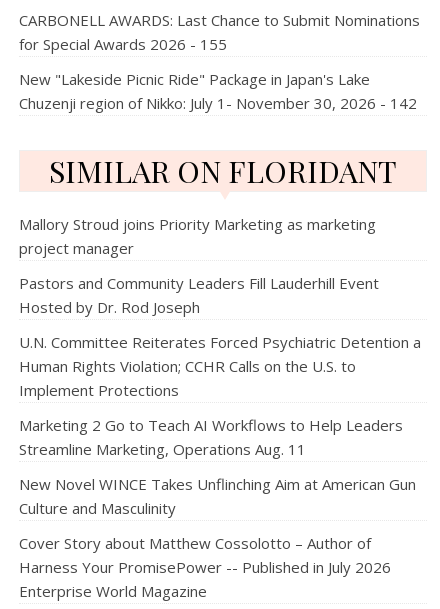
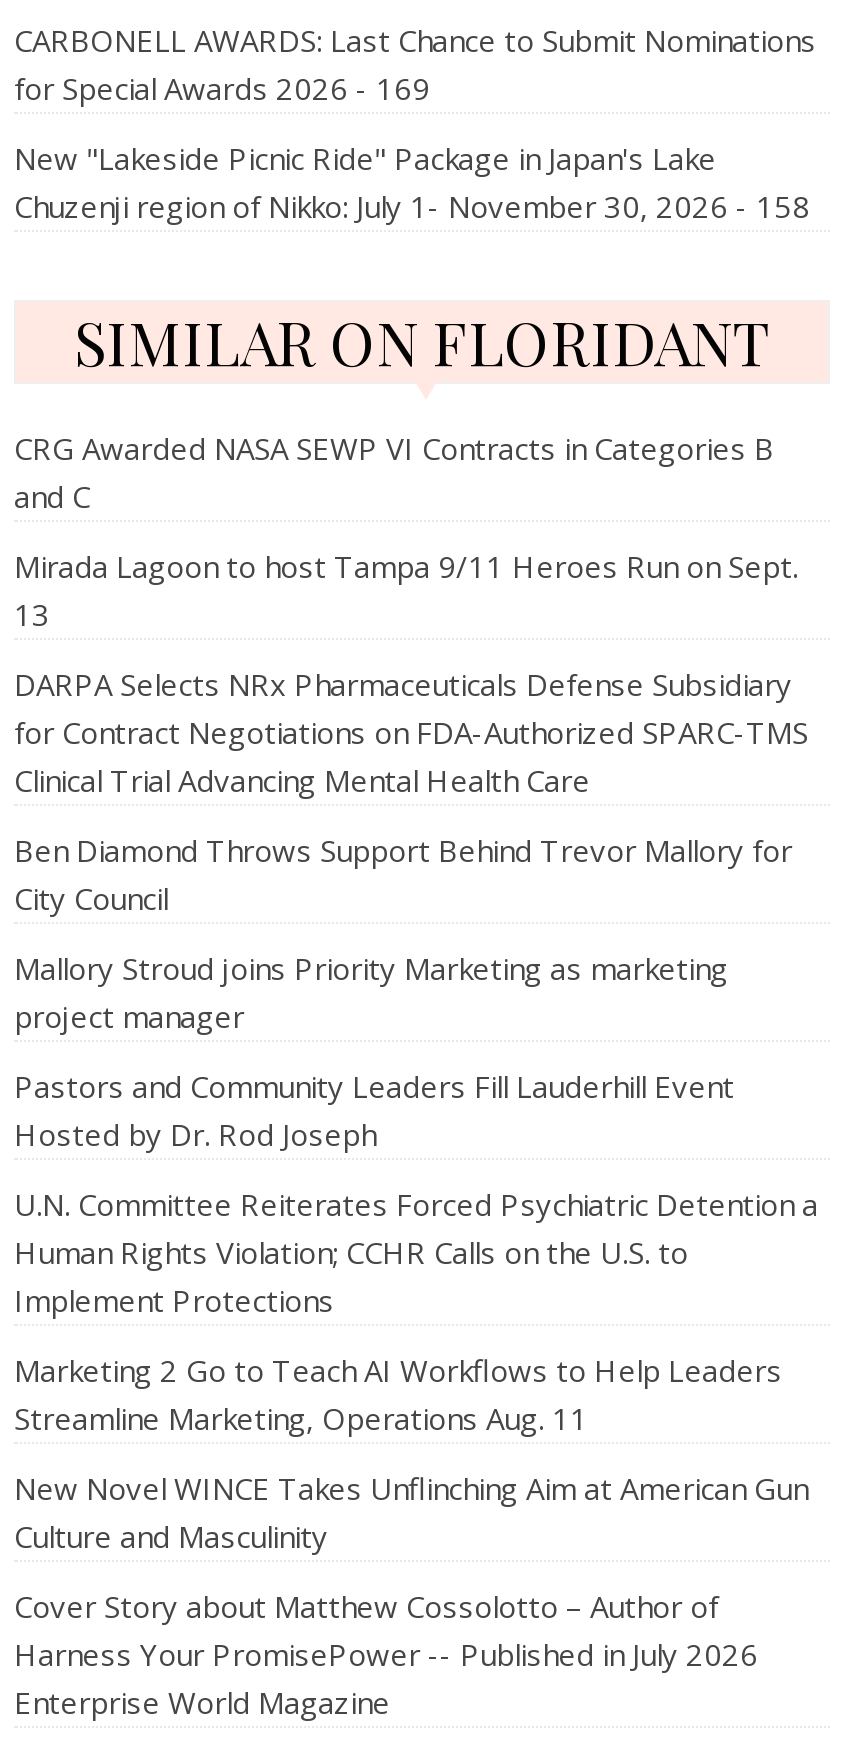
- for Special Awards 2026 - 155
+ for Special Awards 2026 - 169

- Chuzenji region of Nikko: July 1- November 30, 2026 - 142
+ Chuzenji region of Nikko: July 1- November 30, 2026 - 158

+ CRG Awarded NASA SEWP VI Contracts in Categories B
+ and C
+ Mirada Lagoon to host Tampa 9/11 Heroes Run on Sept.
+ 13
+ DARPA Selects NRx Pharmaceuticals Defense Subsidiary
+ for Contract Negotiations on FDA-Authorized SPARC-TMS
+ Clinical Trial Advancing Mental Health Care
+ Ben Diamond Throws Support Behind Trevor Mallory for
+ City Council
